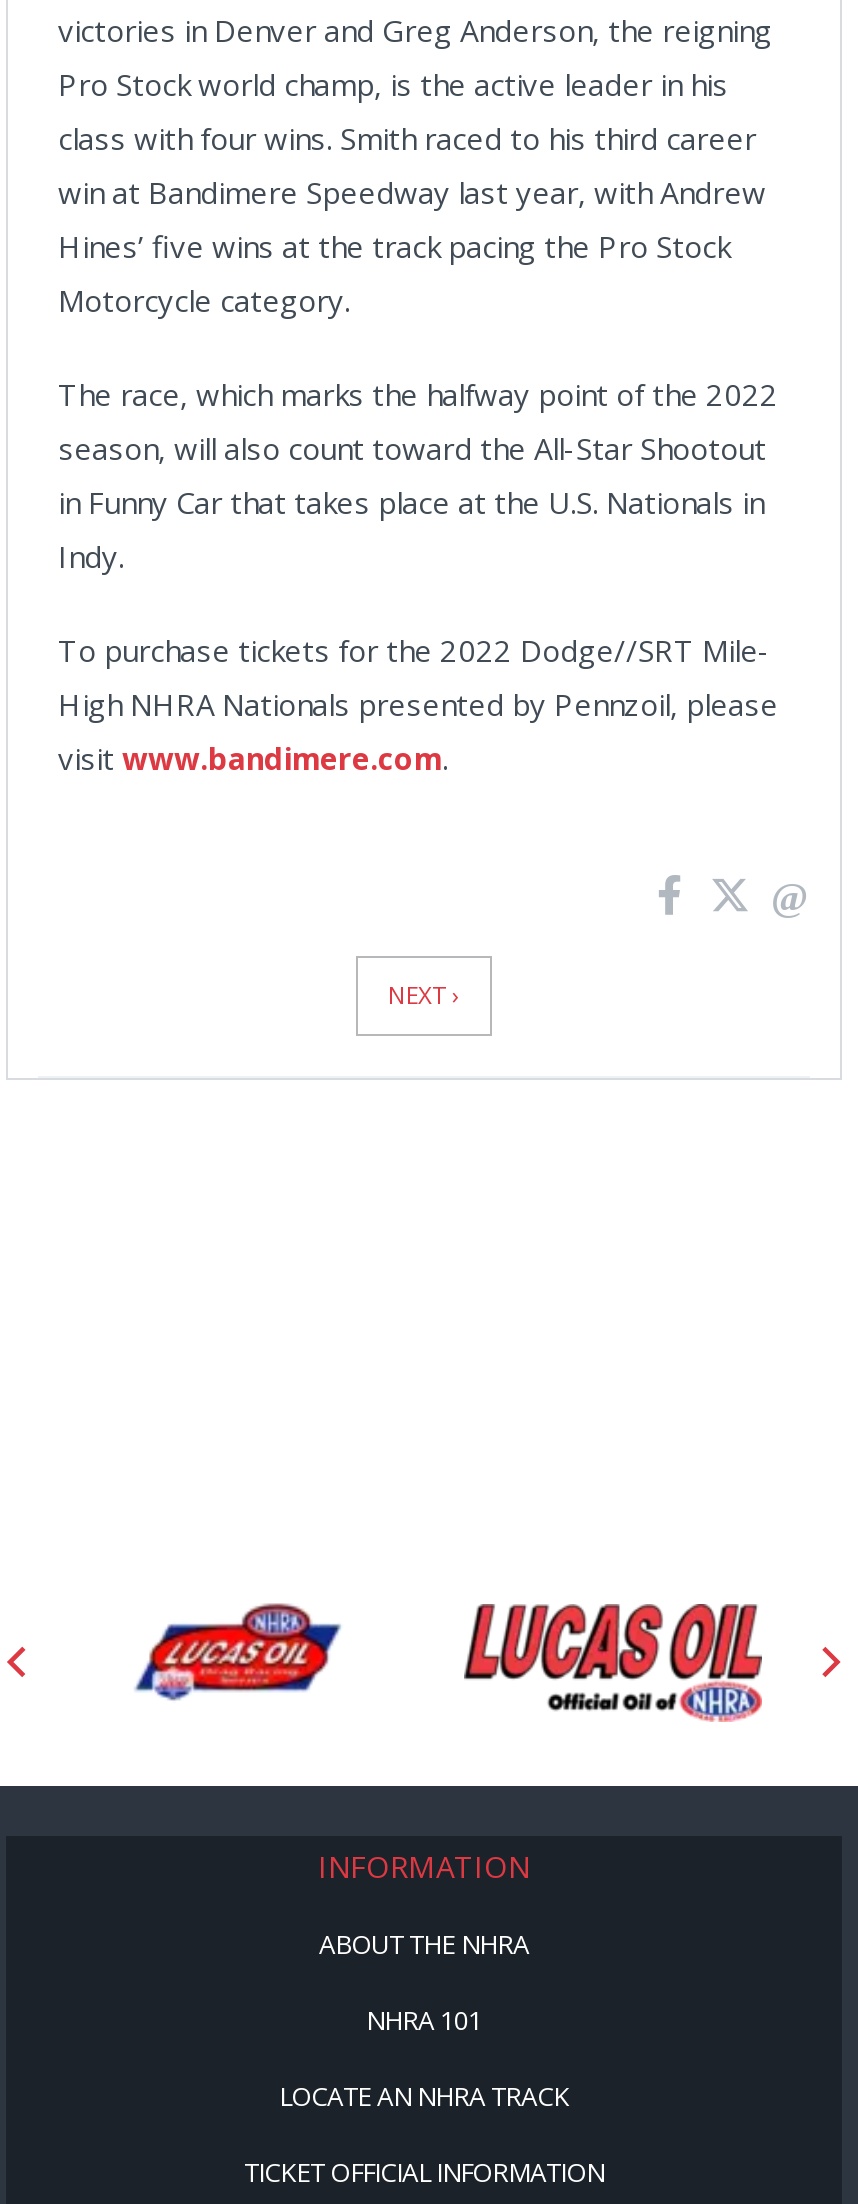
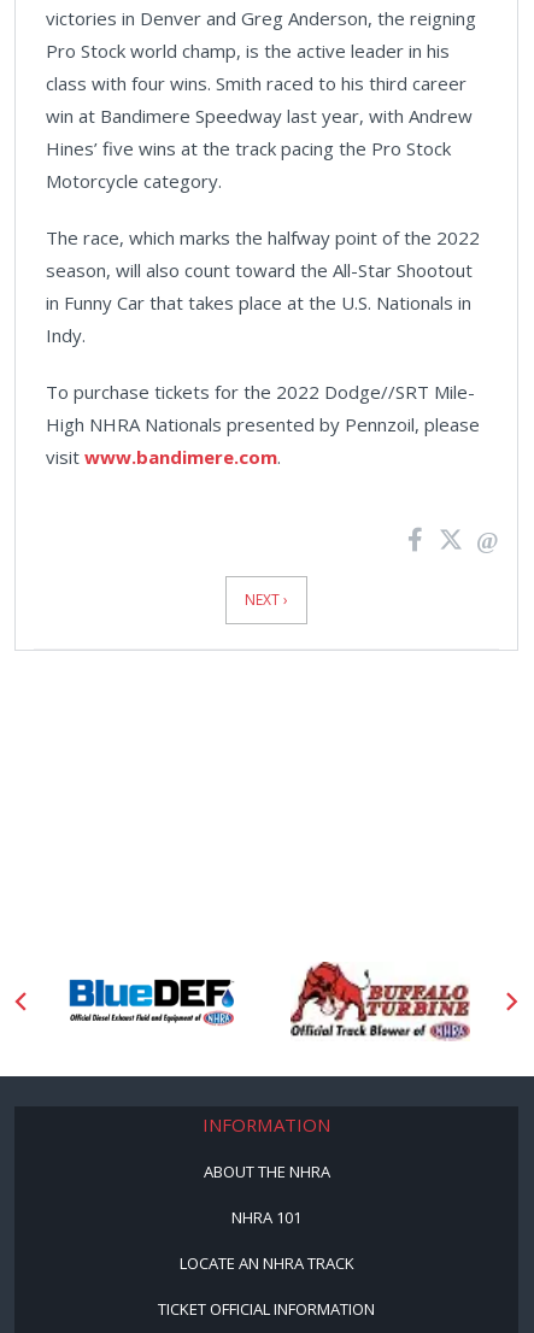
- [image]
+ [image]

- [image]
+ [image]
